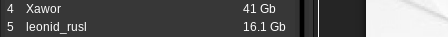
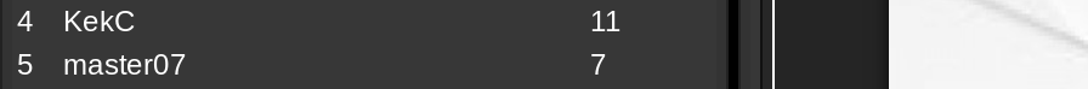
- Xawor
- 41 Gb
+ KekC
+ 11

- leonid_rusl
- 16.1 Gb
+ master07
+ 7
